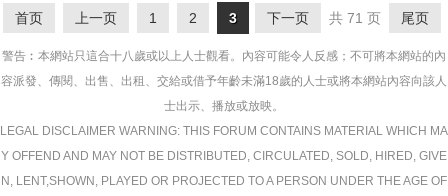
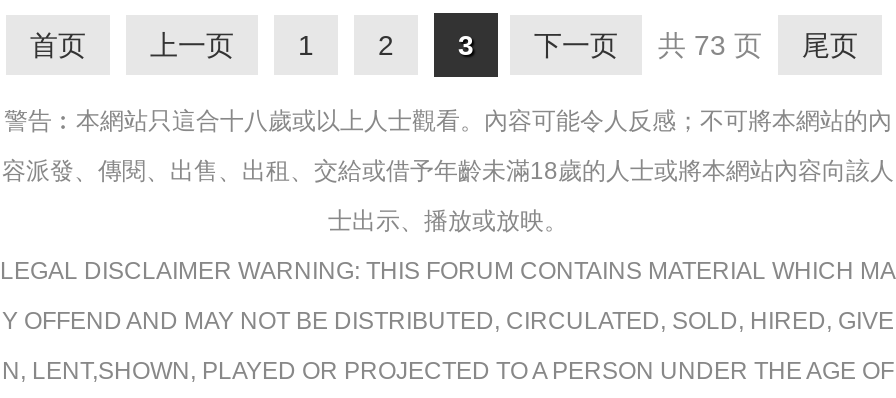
- 首页 上一页 1 2 3 下一页 共 71 页 尾页
+ 首页 上一页 1 2 3 下一页 共 73 页 尾页
